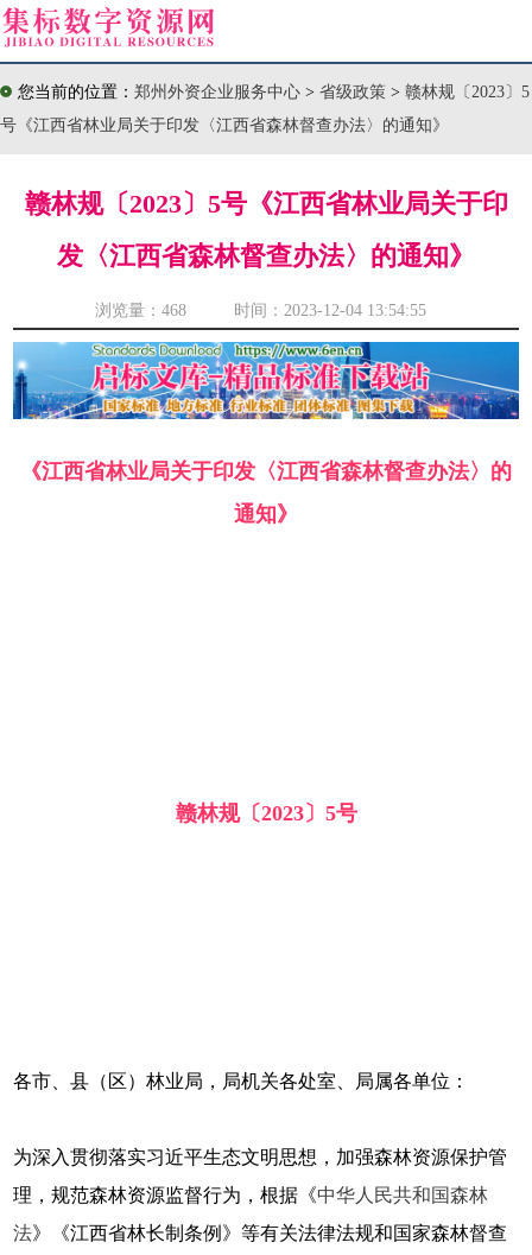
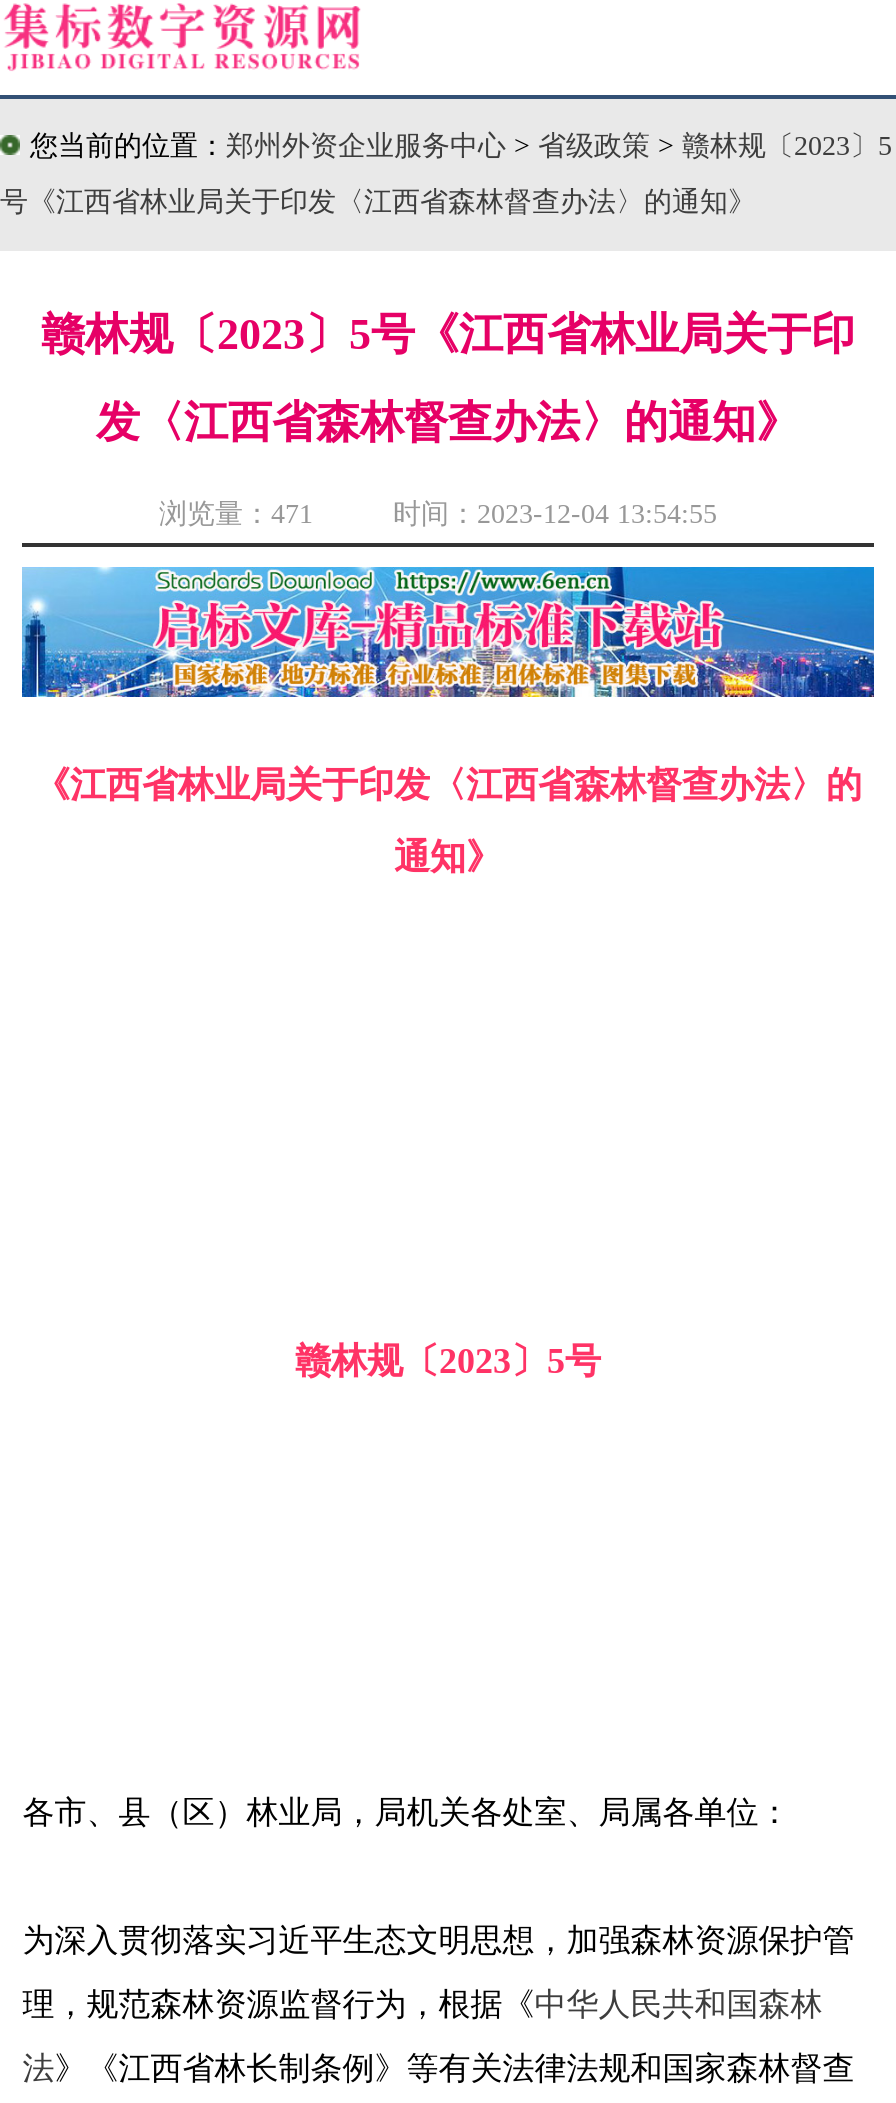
- 浏览量：468 时间：2023-12-04 13:54:55
+ 浏览量：471 时间：2023-12-04 13:54:55
